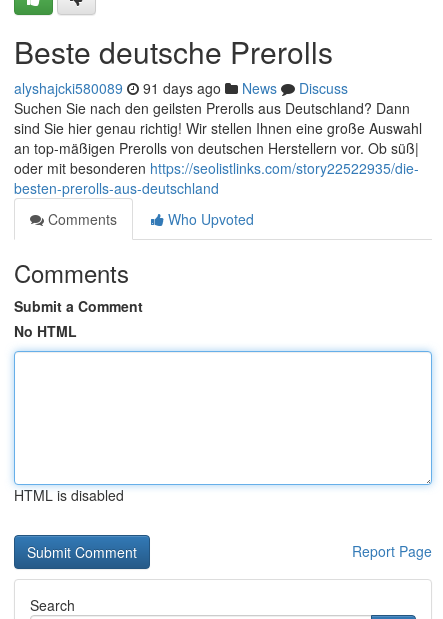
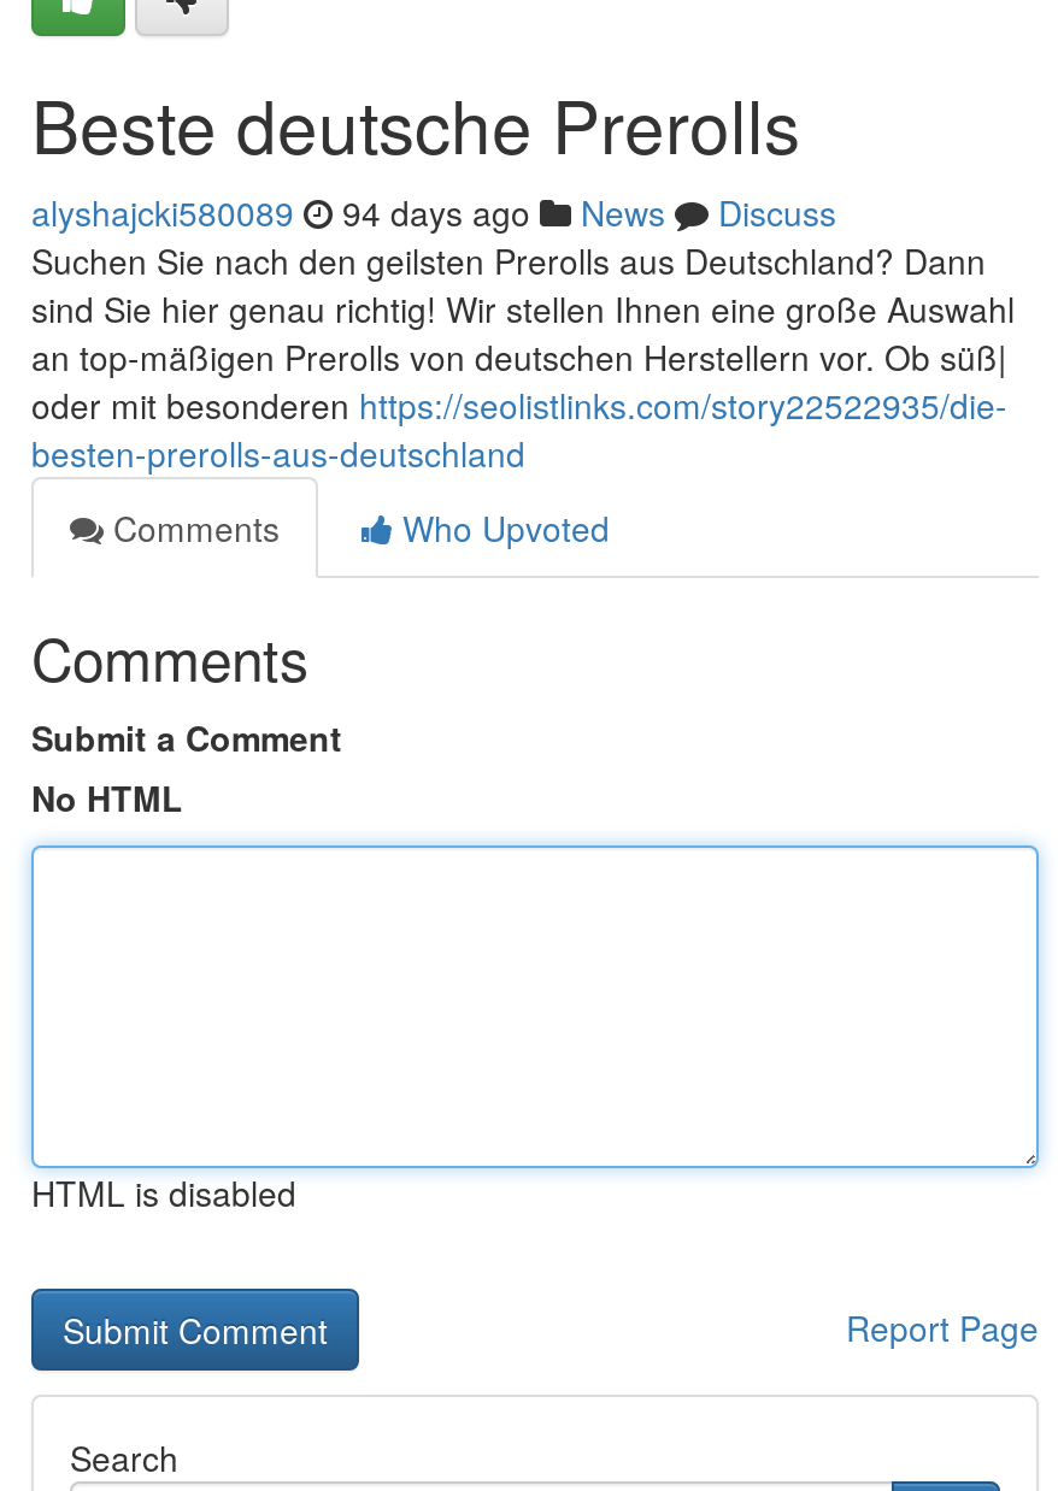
- alyshajcki580089 91 days ago News Discuss
+ alyshajcki580089 94 days ago News Discuss
